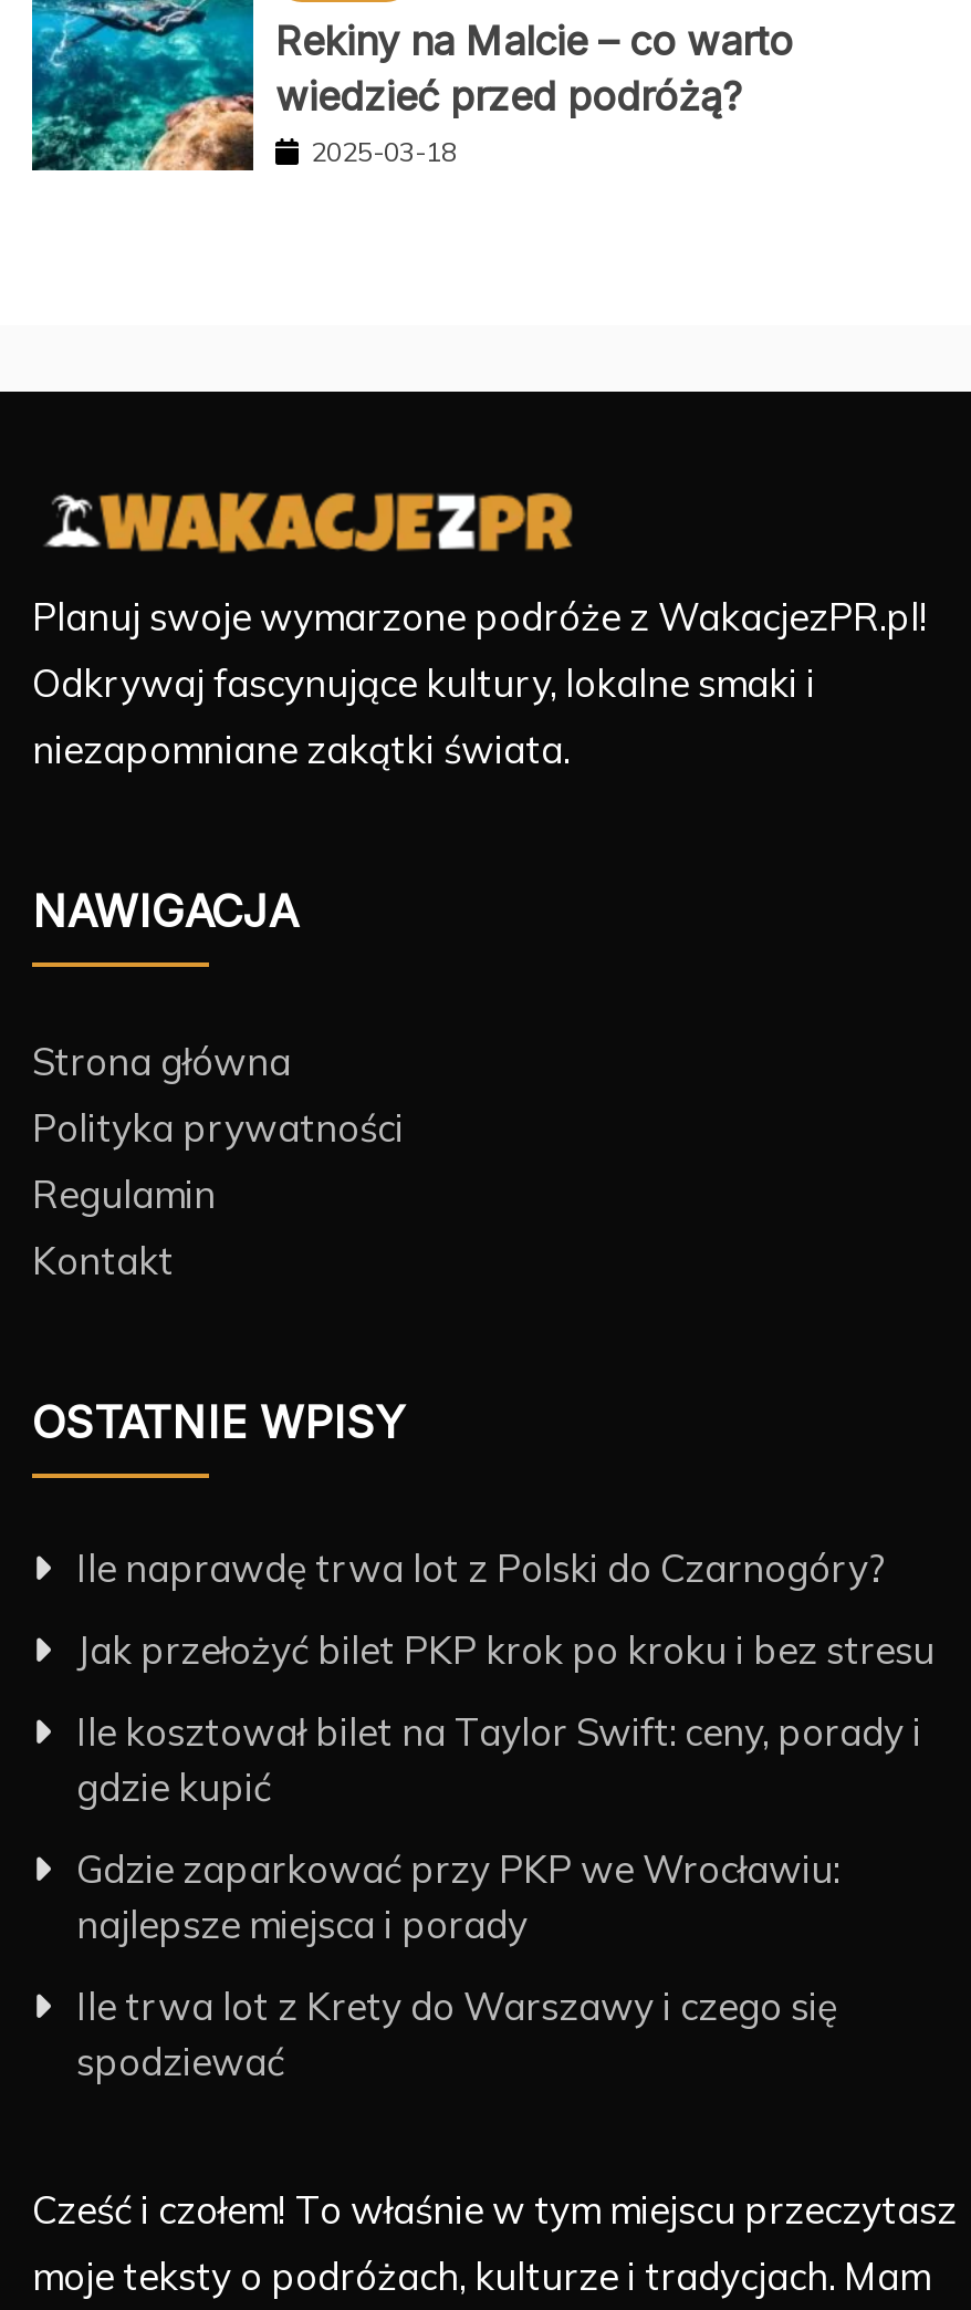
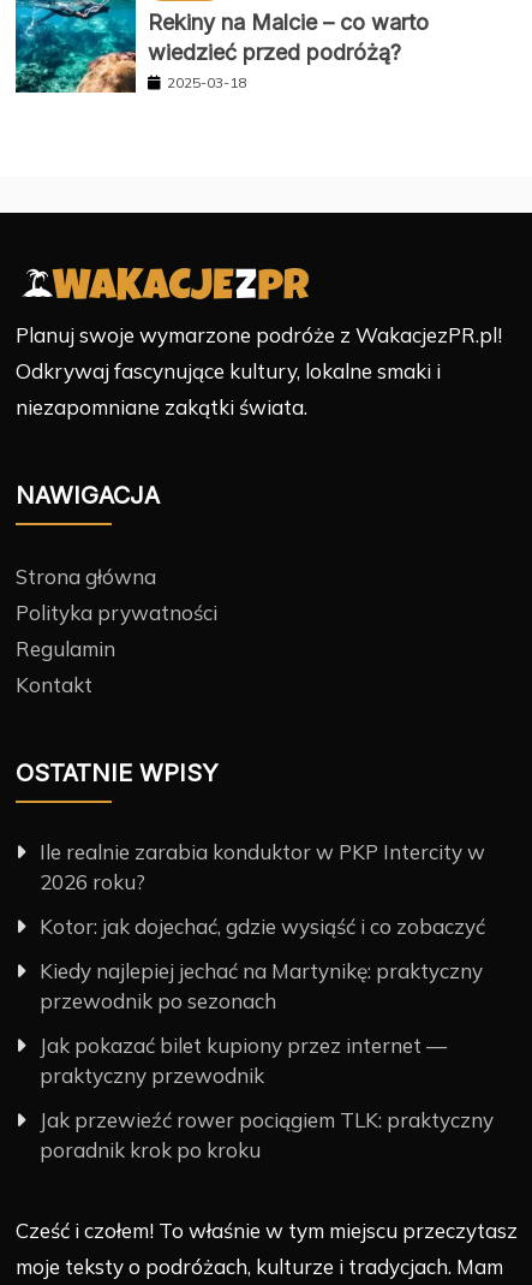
- Ile naprawdę trwa lot z Polski do Czarnogóry?
+ Ile realnie zarabia konduktor w PKP Intercity w
+ 2026 roku?

- Jak przełożyć bilet PKP krok po kroku i bez stresu
+ Kotor: jak dojechać, gdzie wysiąść i co zobaczyć

- Ile kosztował bilet na Taylor Swift: ceny, porady i
- gdzie kupić
+ Kiedy najlepiej jechać na Martynikę: praktyczny
+ przewodnik po sezonach

- Gdzie zaparkować przy PKP we Wrocławiu:
- najlepsze miejsca i porady
+ Jak pokazać bilet kupiony przez internet —
+ praktyczny przewodnik

- Ile trwa lot z Krety do Warszawy i czego się
- spodziewać
+ Jak przewieźć rower pociągiem TLK: praktyczny
+ poradnik krok po kroku
